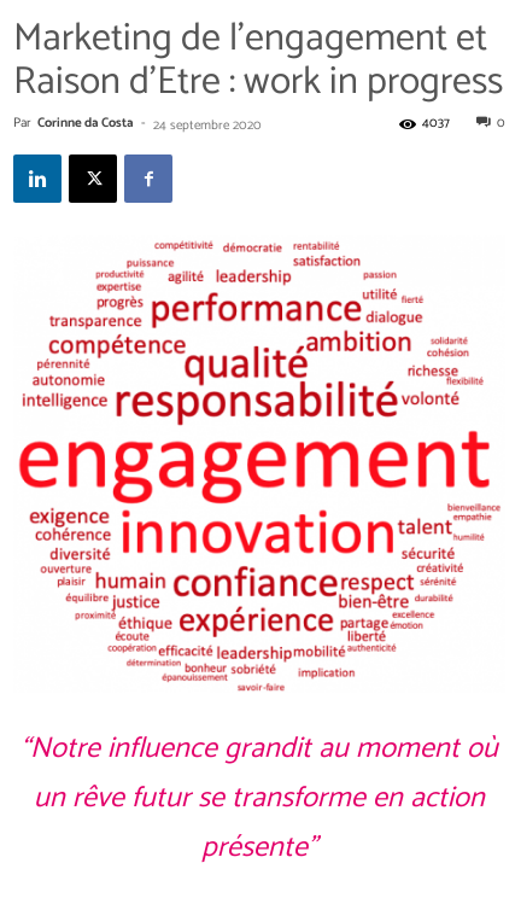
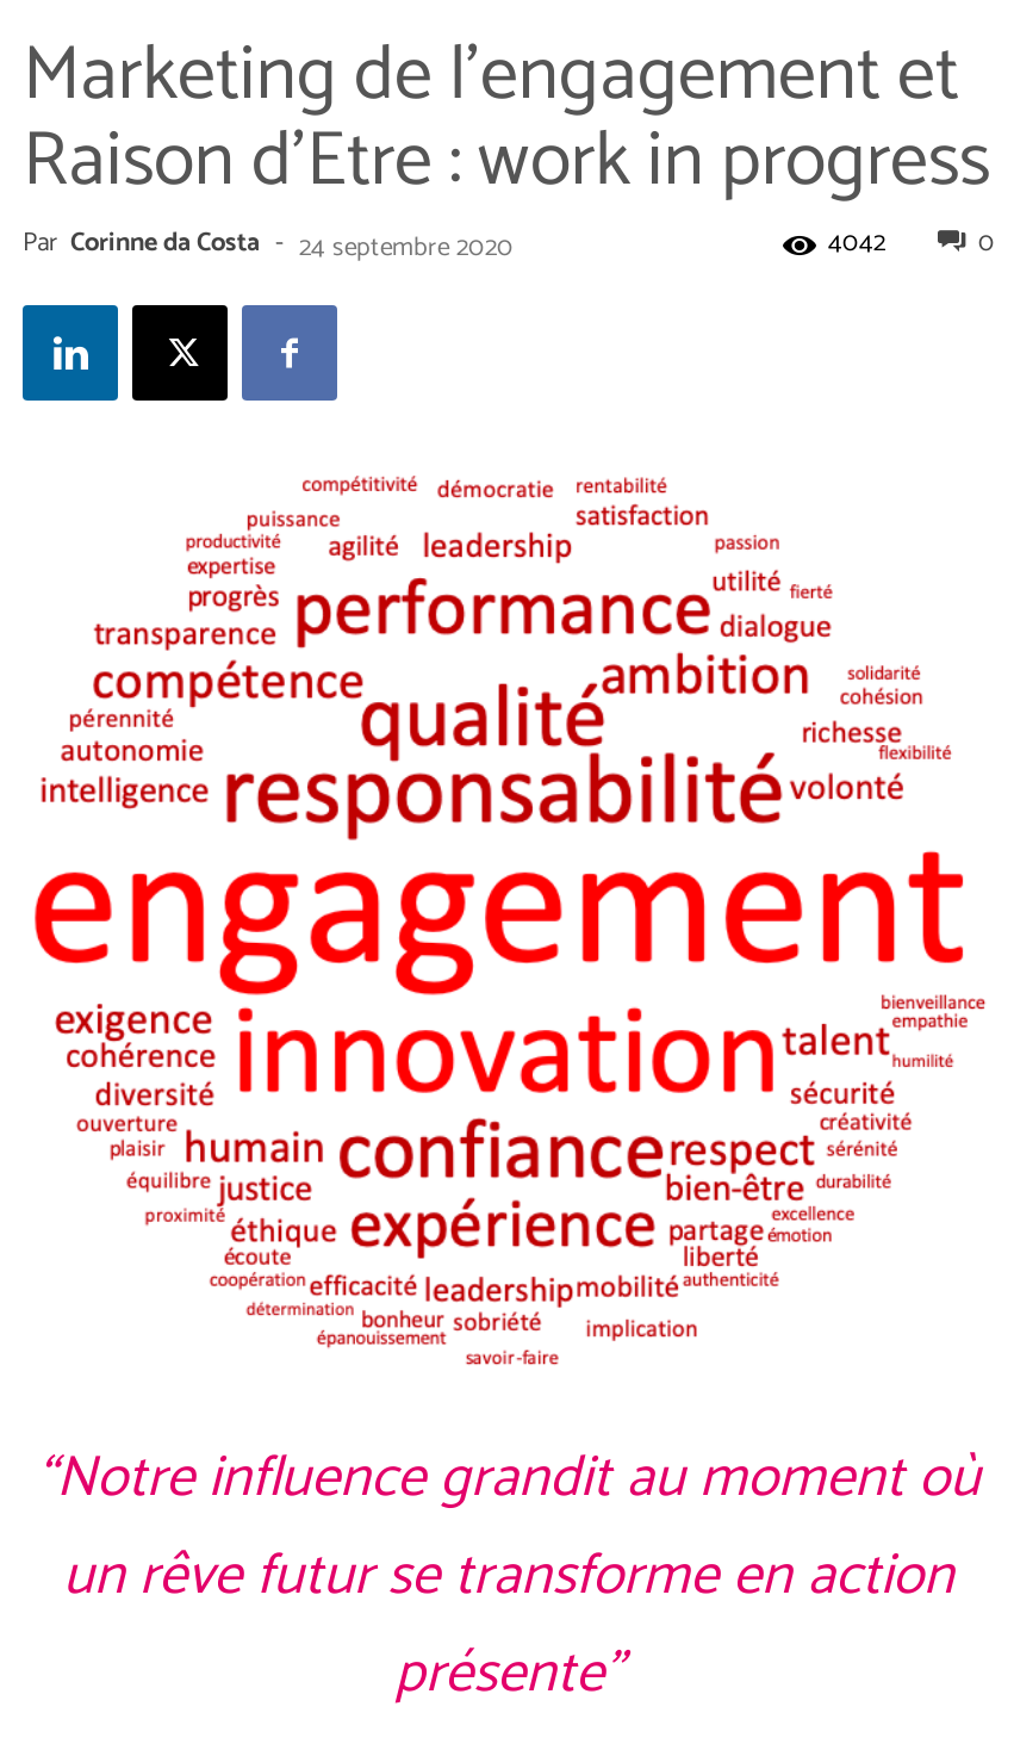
- 4037
+ 4042
